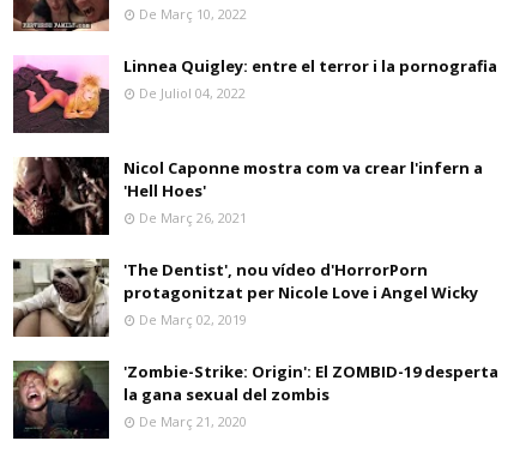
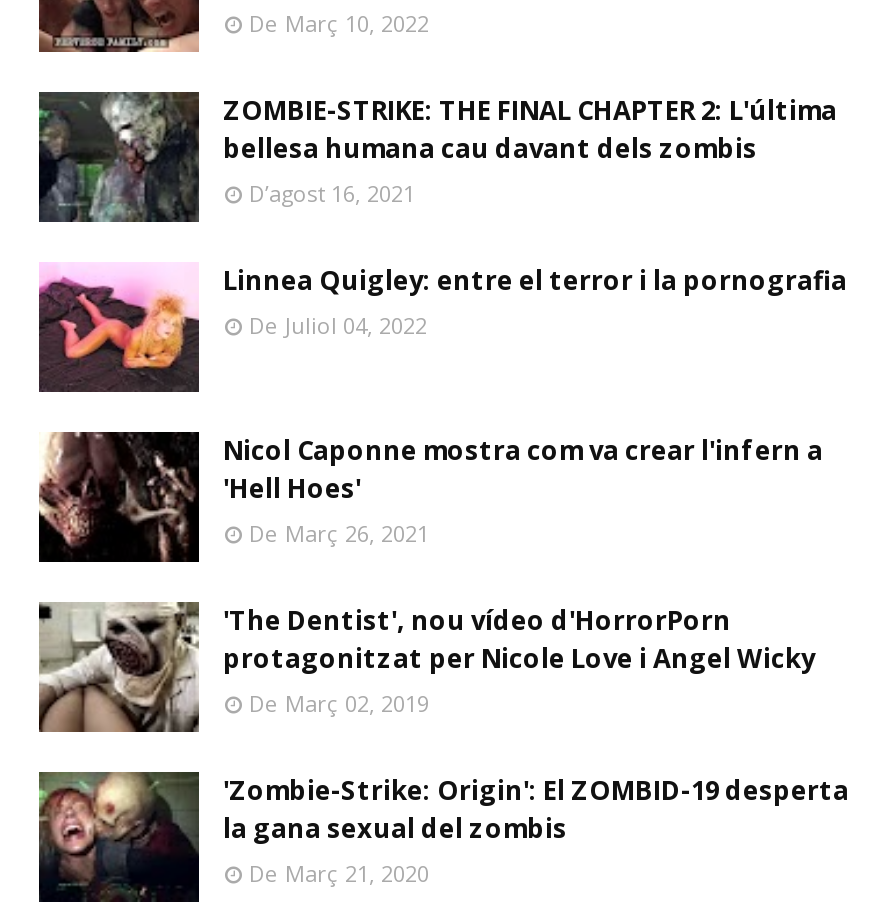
+ [image]
+ ZOMBIE-STRIKE: THE FINAL CHAPTER 2: L'última
+ bellesa humana cau davant dels zombis
+ D’agost 16, 2021
